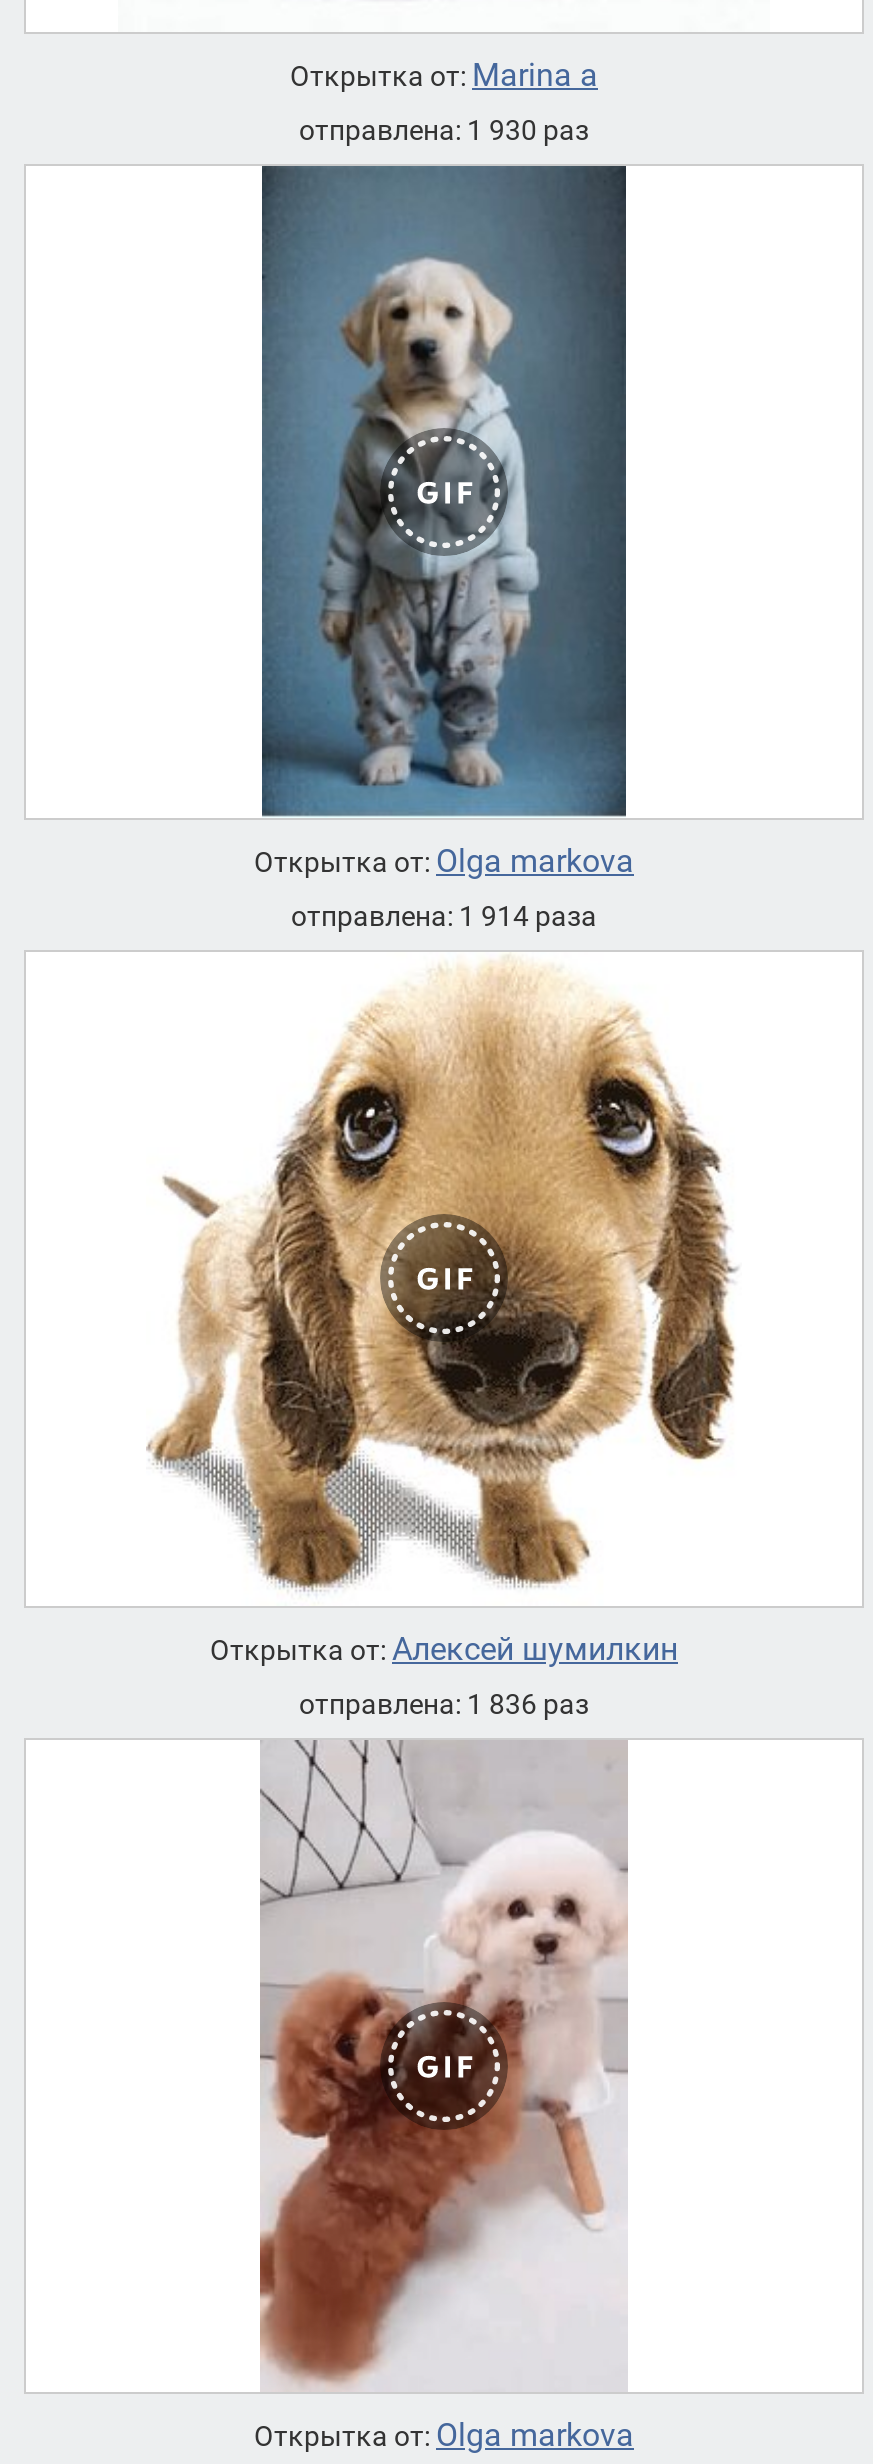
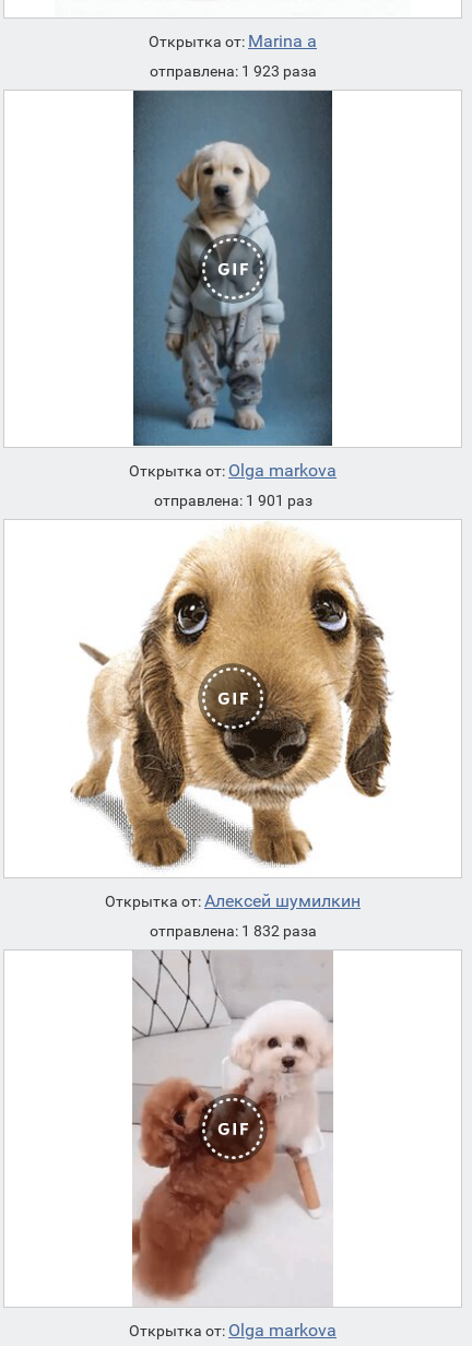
- отправлена: 1 930 раз
+ отправлена: 1 923 раза

- отправлена: 1 914 раза
+ отправлена: 1 901 раз

- отправлена: 1 836 раз
+ отправлена: 1 832 раза
